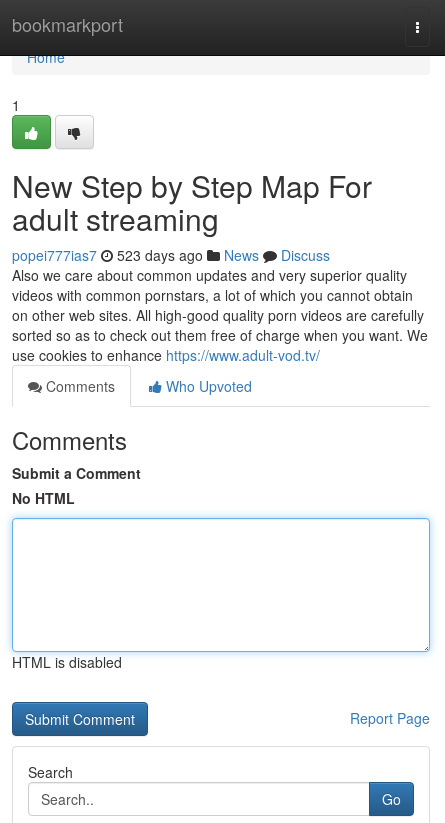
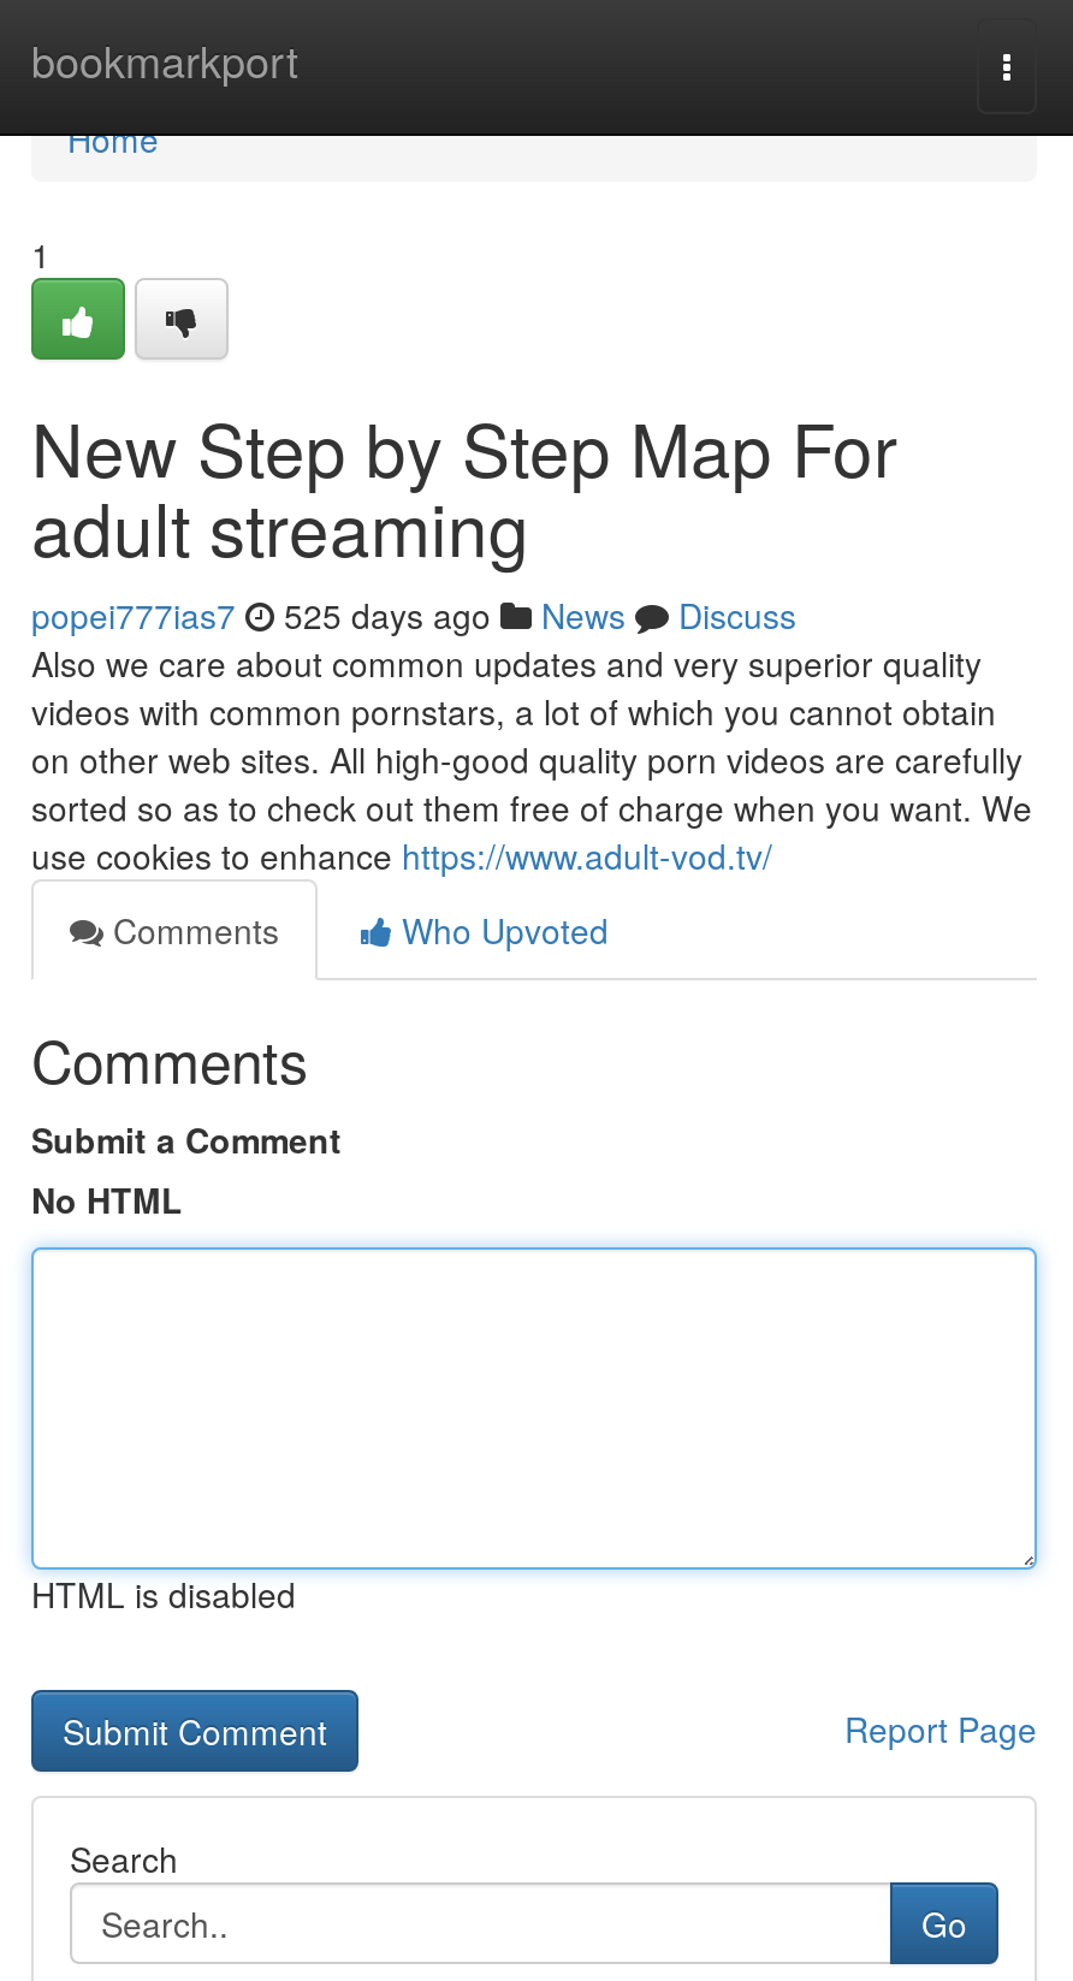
- popei777ias7 523 days ago News Discuss
+ popei777ias7 525 days ago News Discuss
